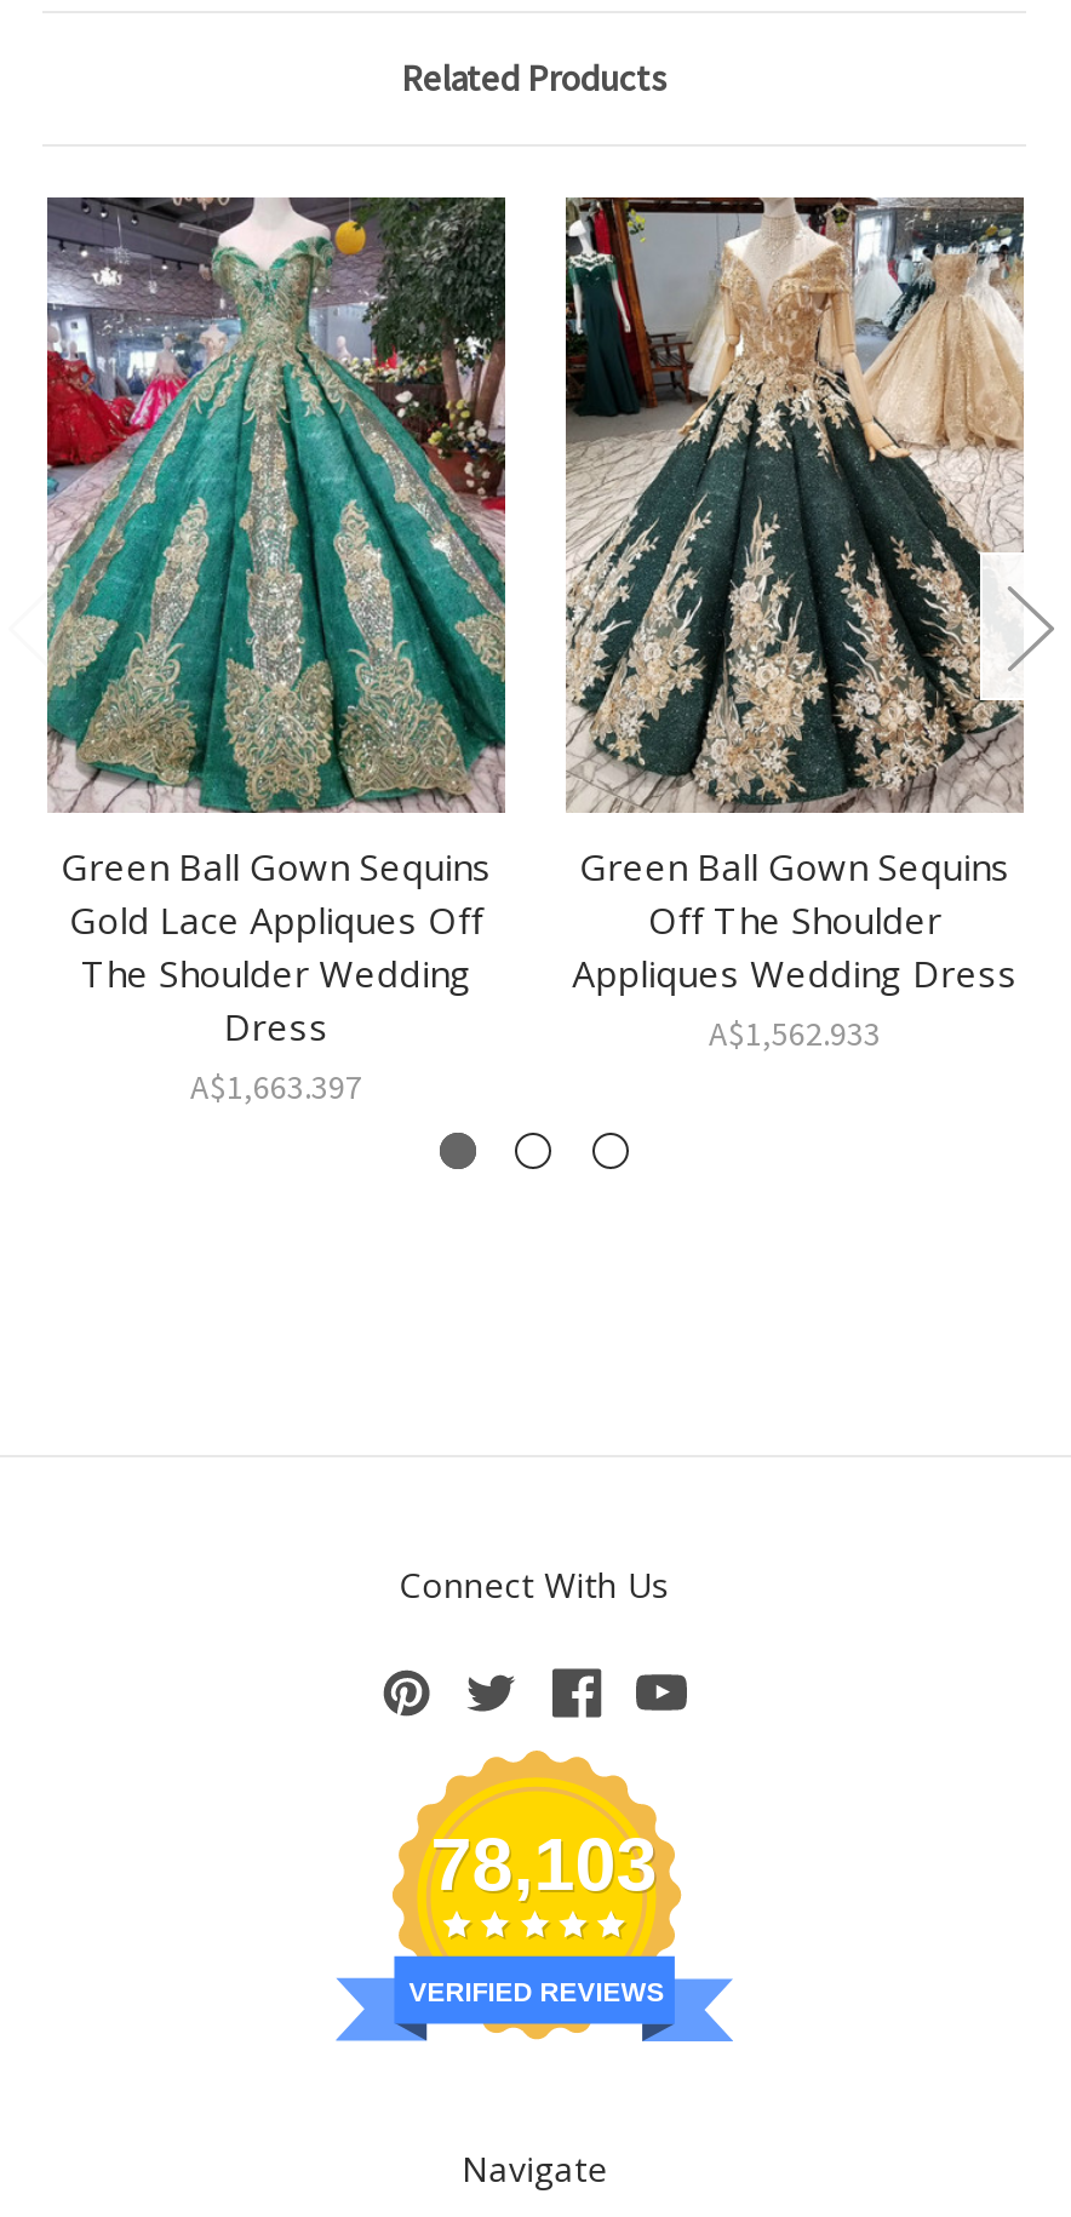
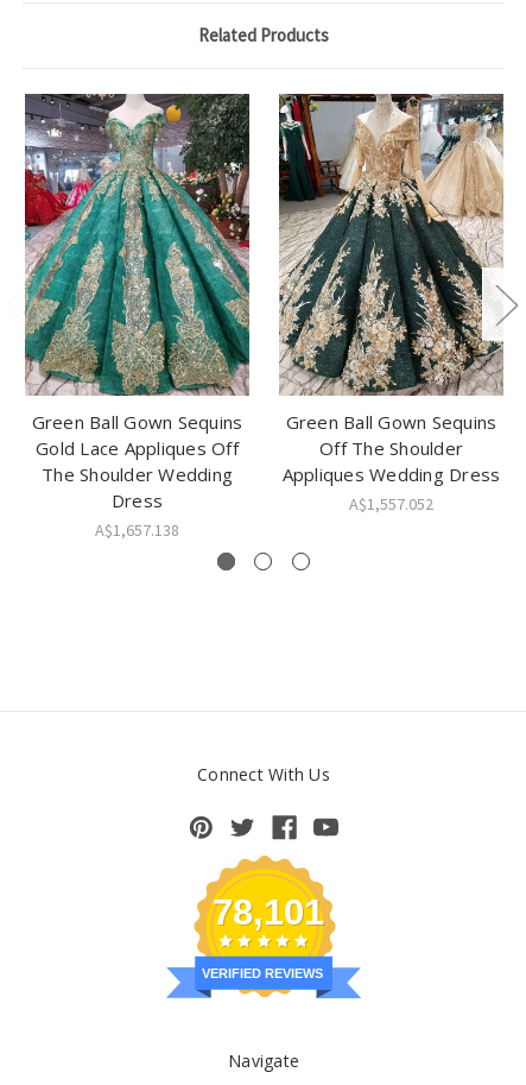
- A$1,562.933
+ A$1,557.052

- A$1,663.397
+ A$1,657.138

- 78,103
+ 78,101
